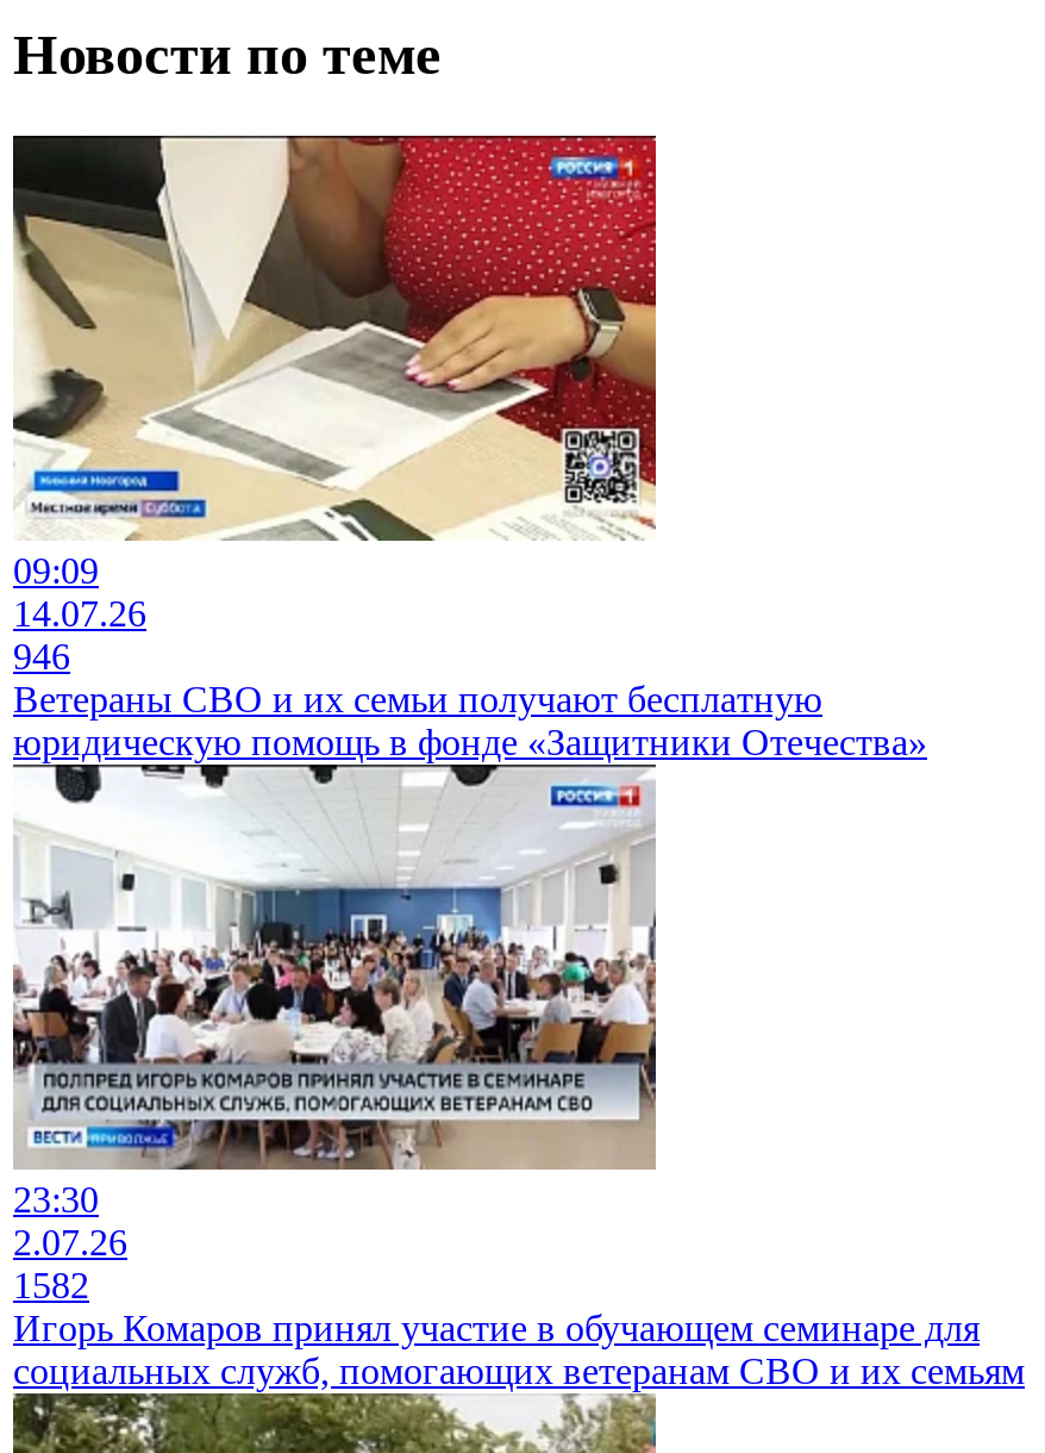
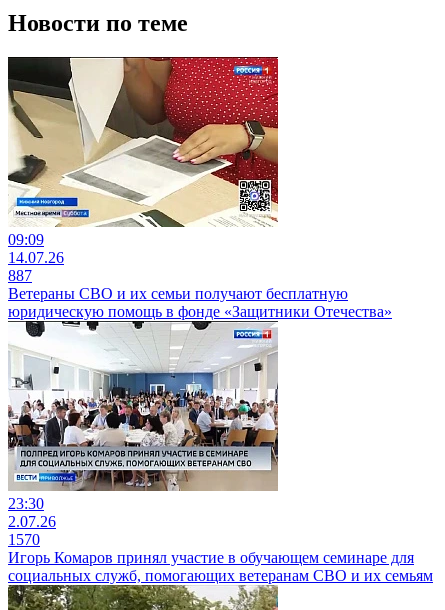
- 946
+ 887

- 1582
+ 1570
